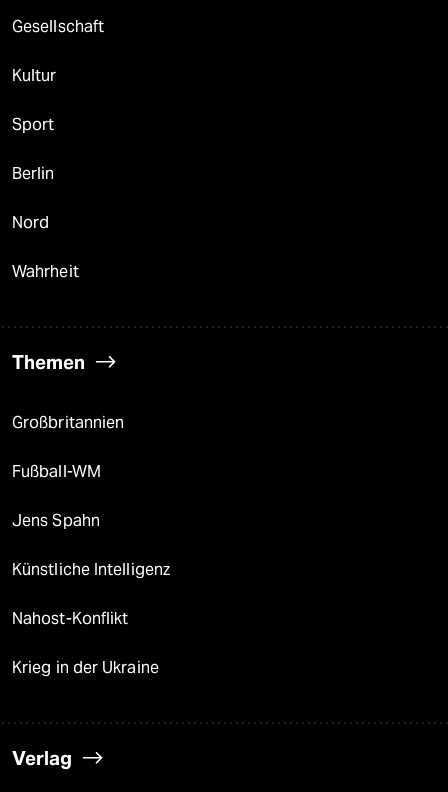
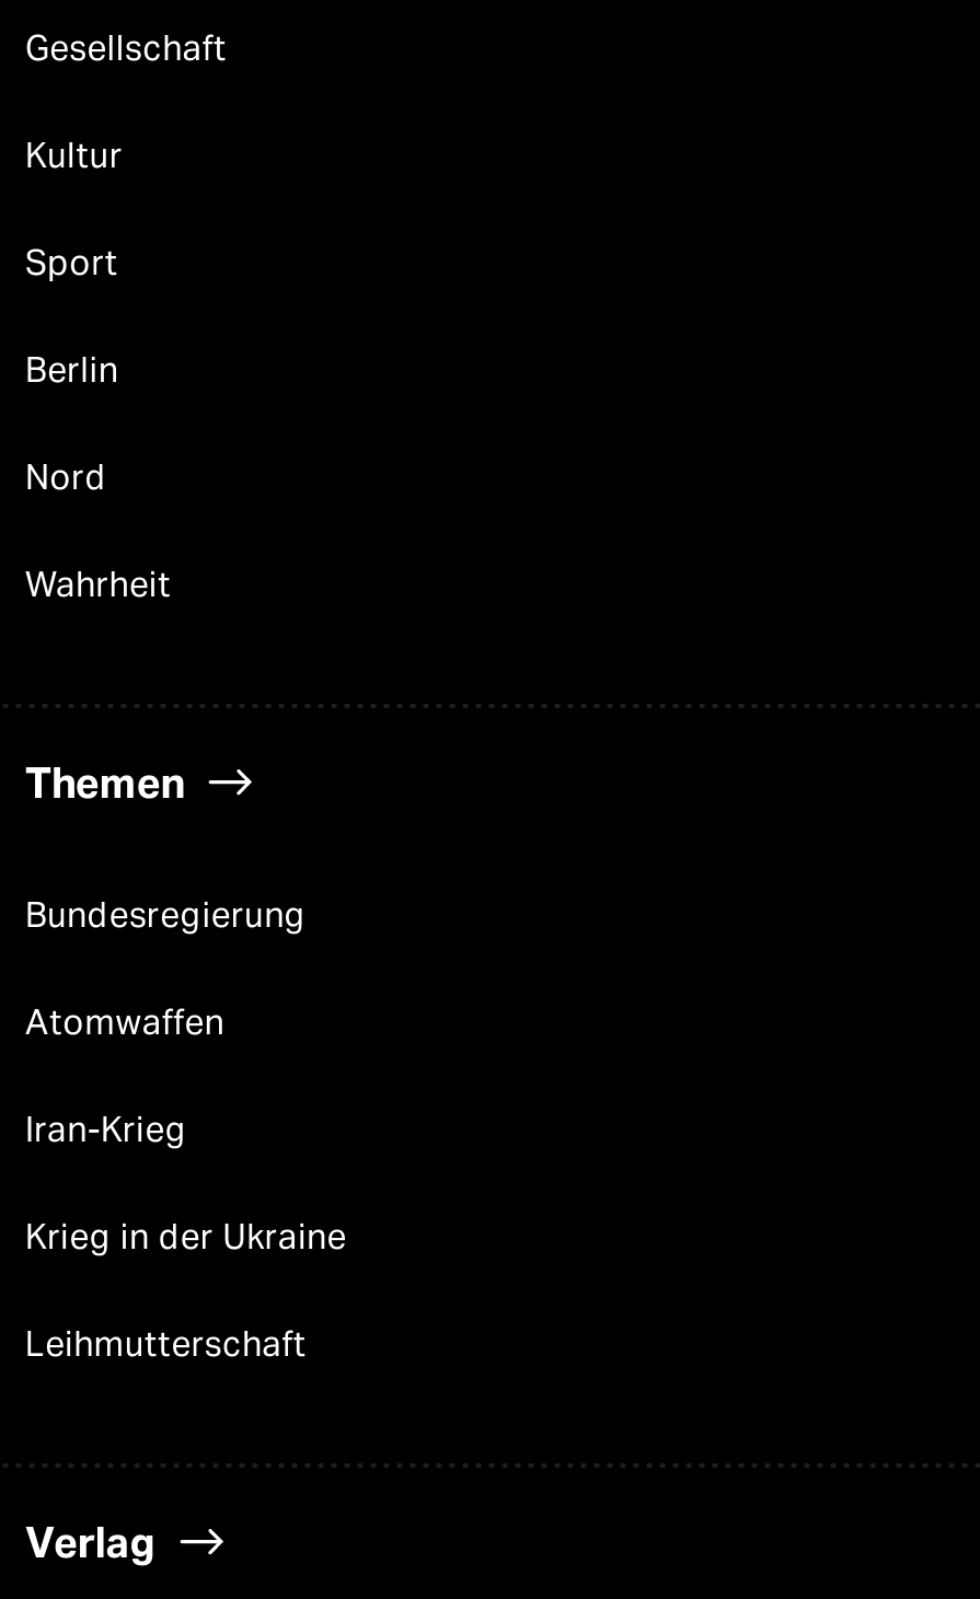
- Großbritannien
- Fußball-WM
- Jens Spahn
- Künstliche Intelligenz
- Nahost-Konflikt
+ Bundesregierung
+ Atomwaffen
+ Iran-Krieg

moved up: Krieg in der Ukraine

+ Leihmutterschaft
